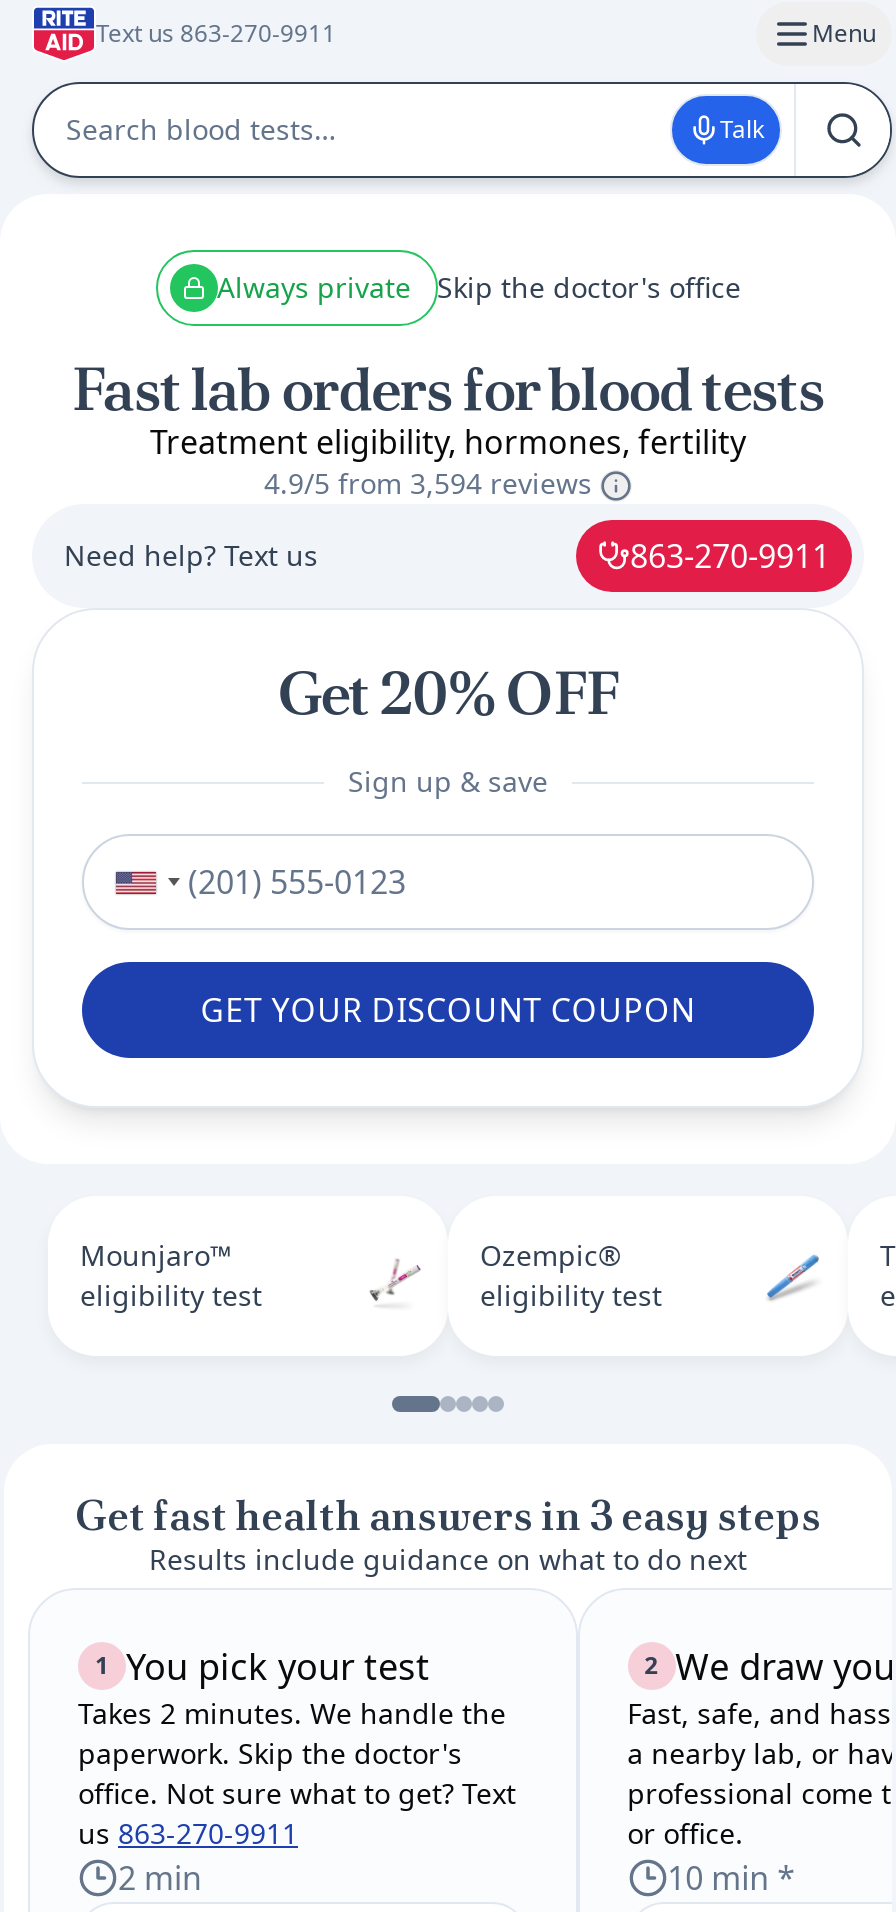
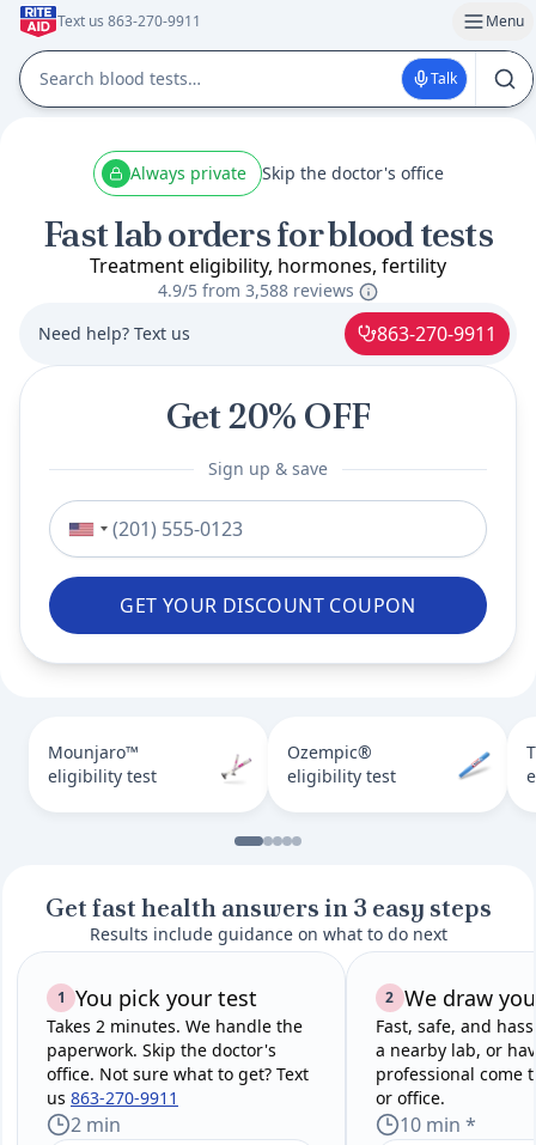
- 4.9/5 from 3,594 reviews
+ 4.9/5 from 3,588 reviews
